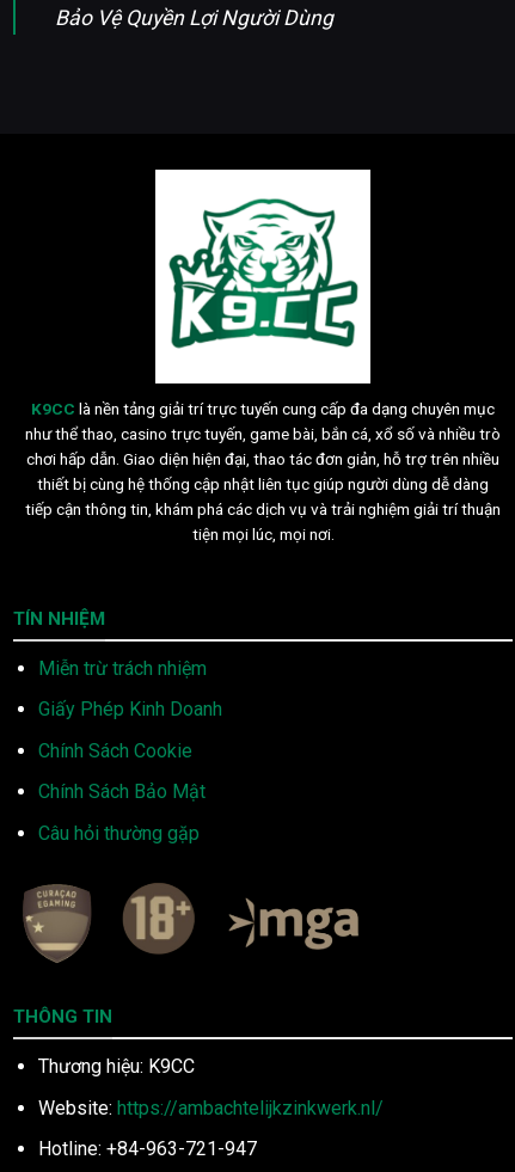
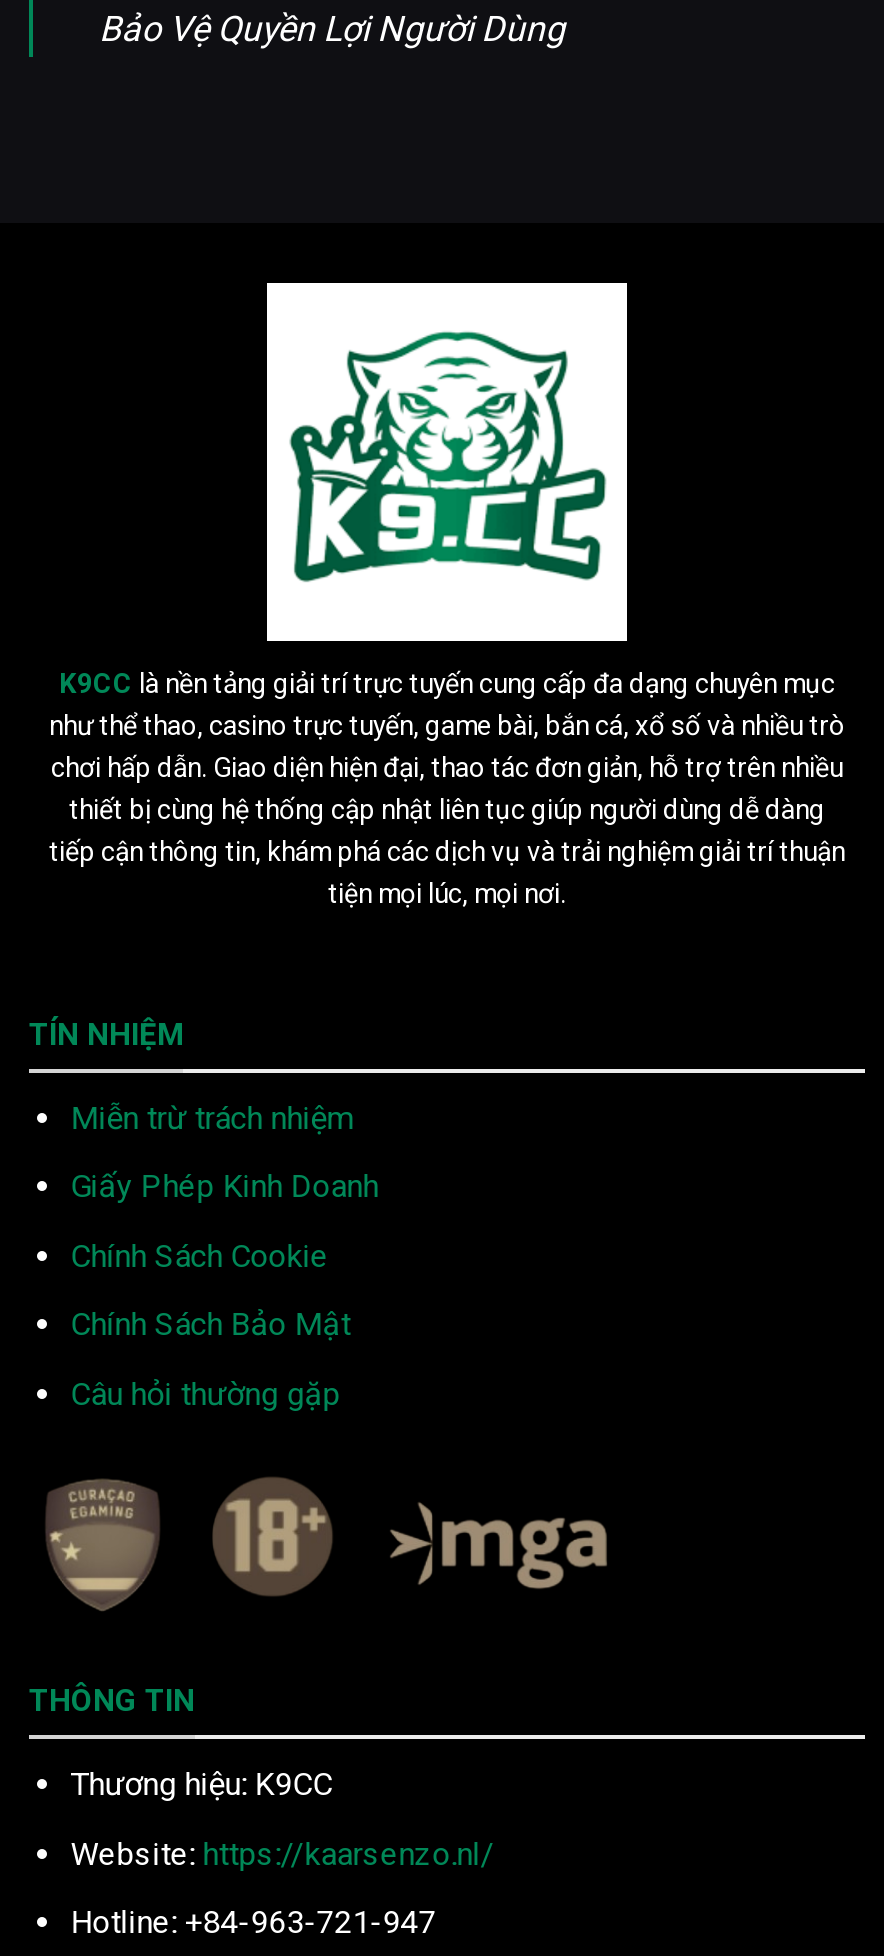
- Website: https://ambachtelijkzinkwerk.nl/
+ Website: https://kaarsenzo.nl/
